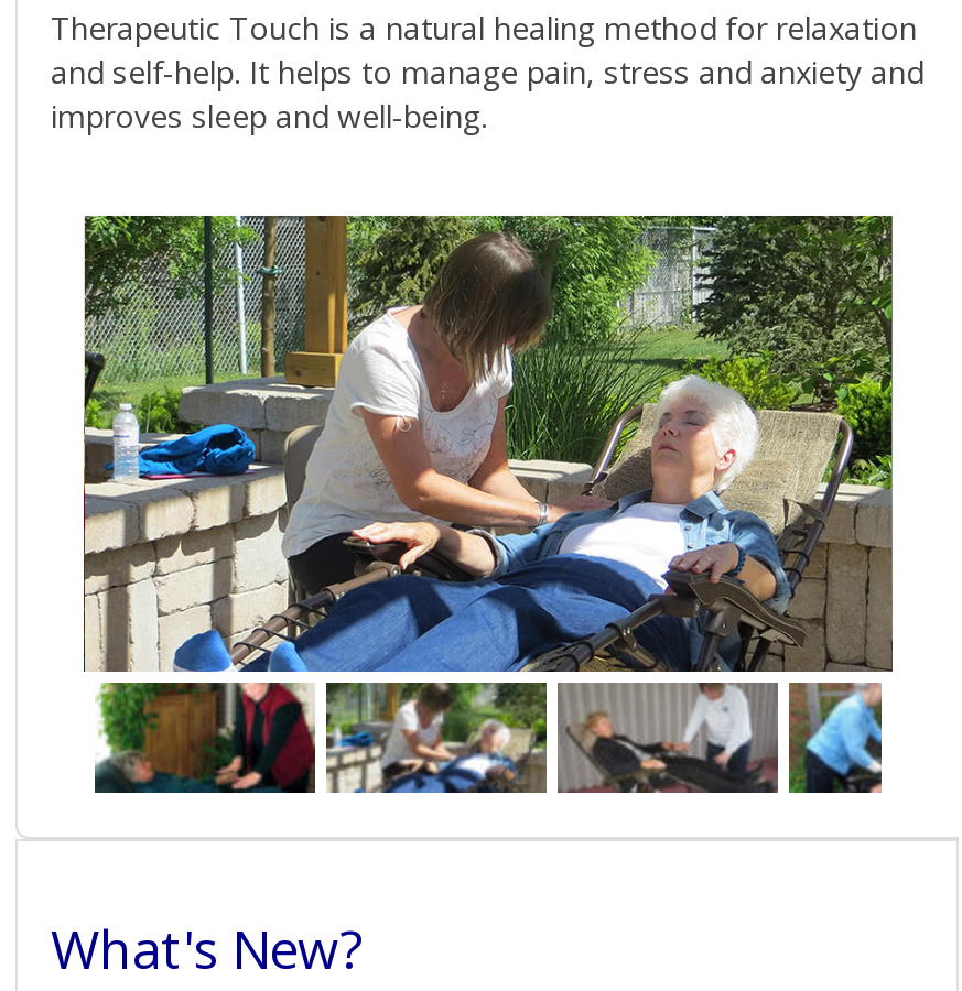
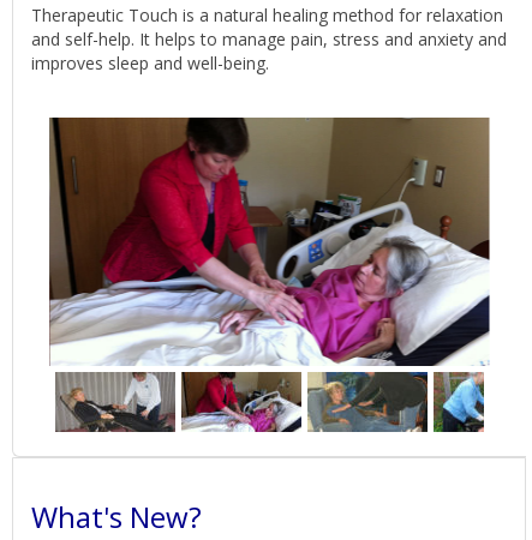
- [image]
+ [image]
